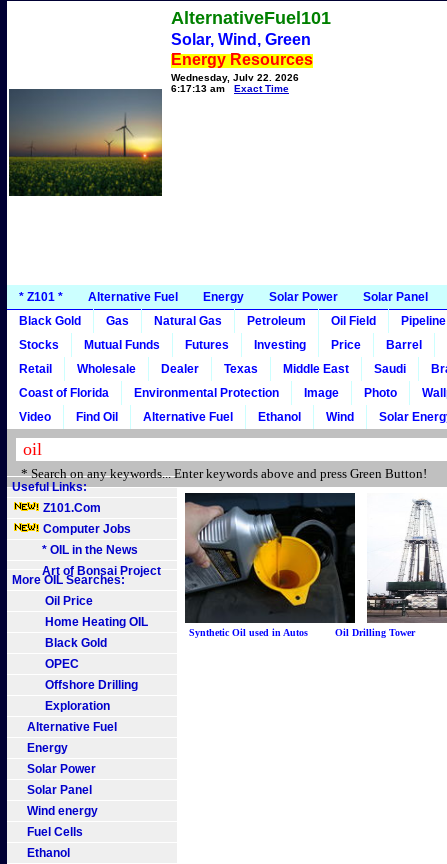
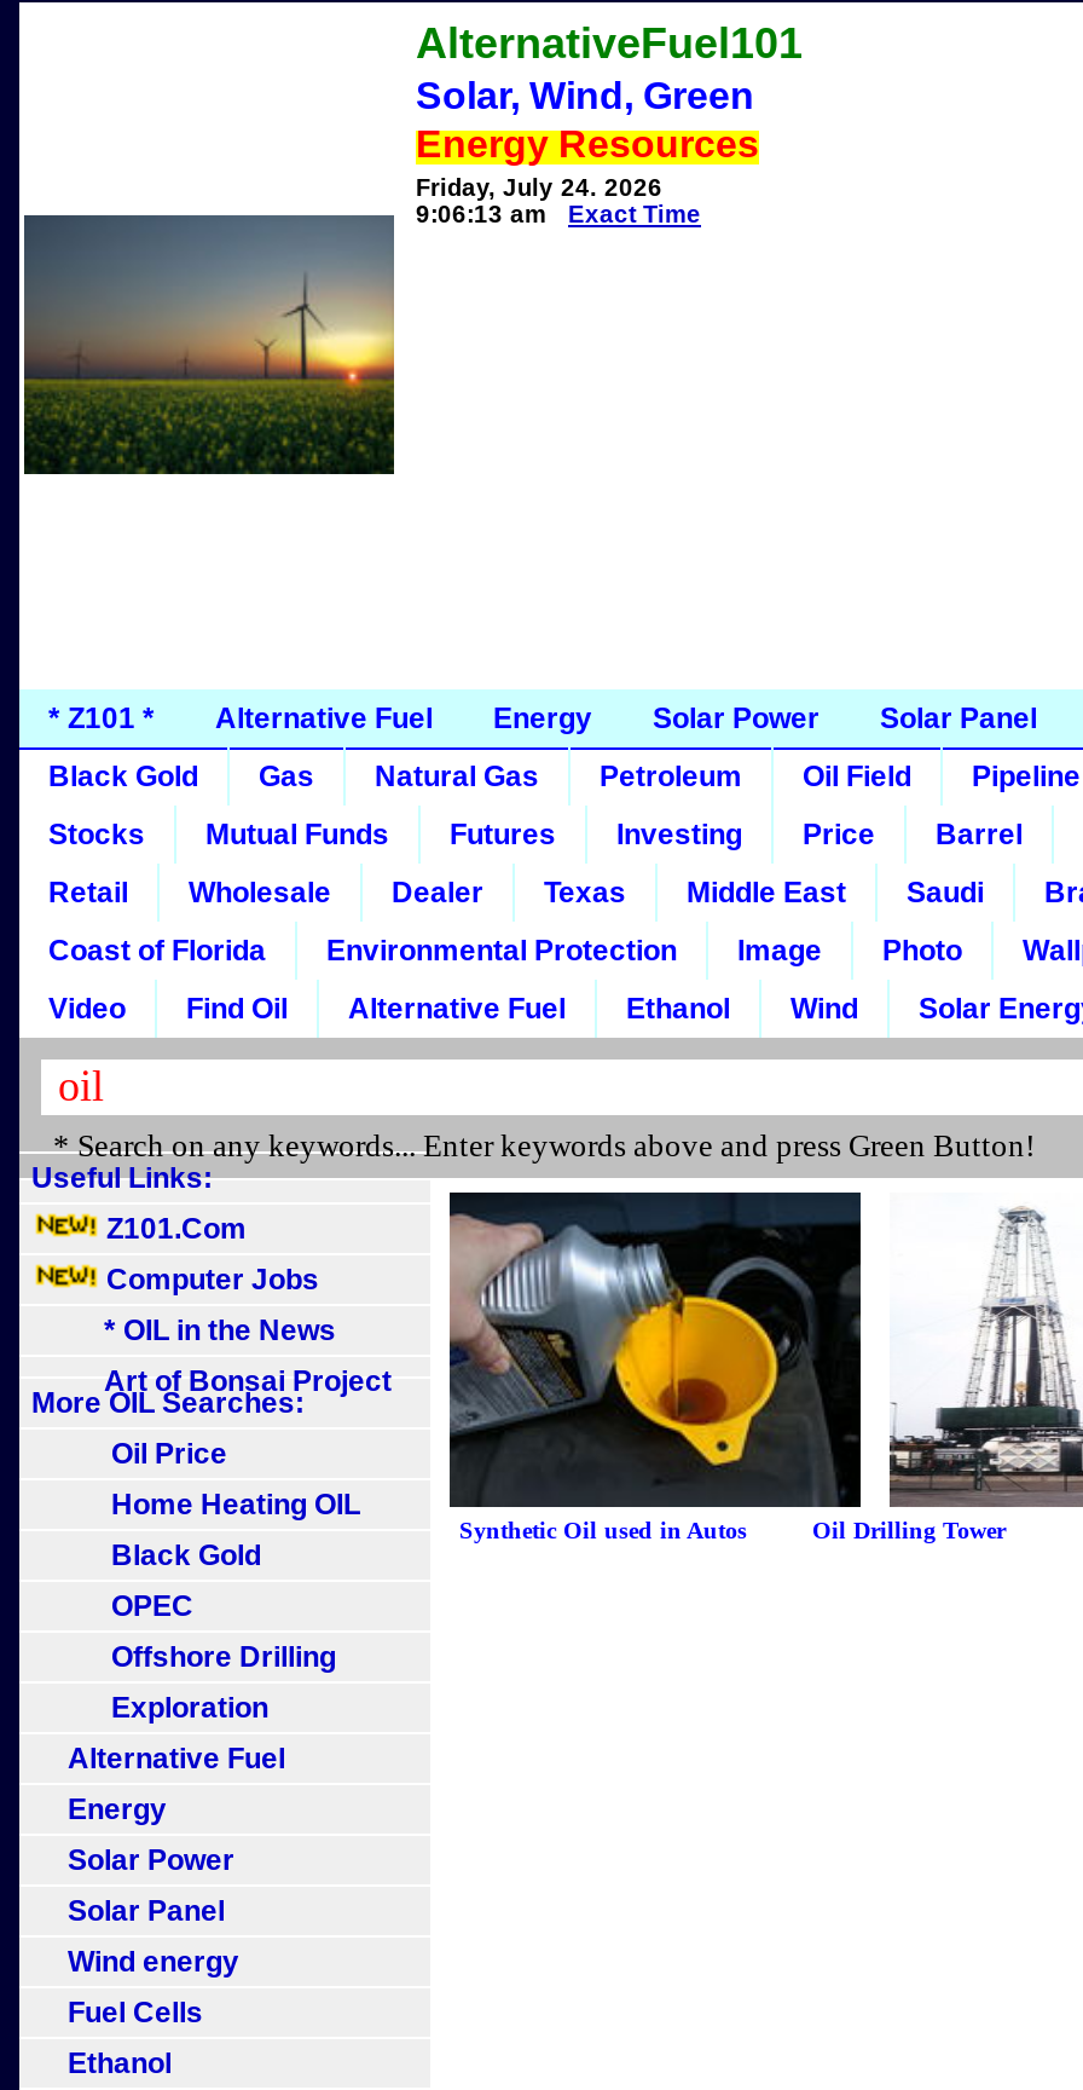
- Wednesday, July 22, 2026
+ Friday, July 24, 2026

- 6:17:13 am Exact Time
+ 9:06:13 am Exact Time
